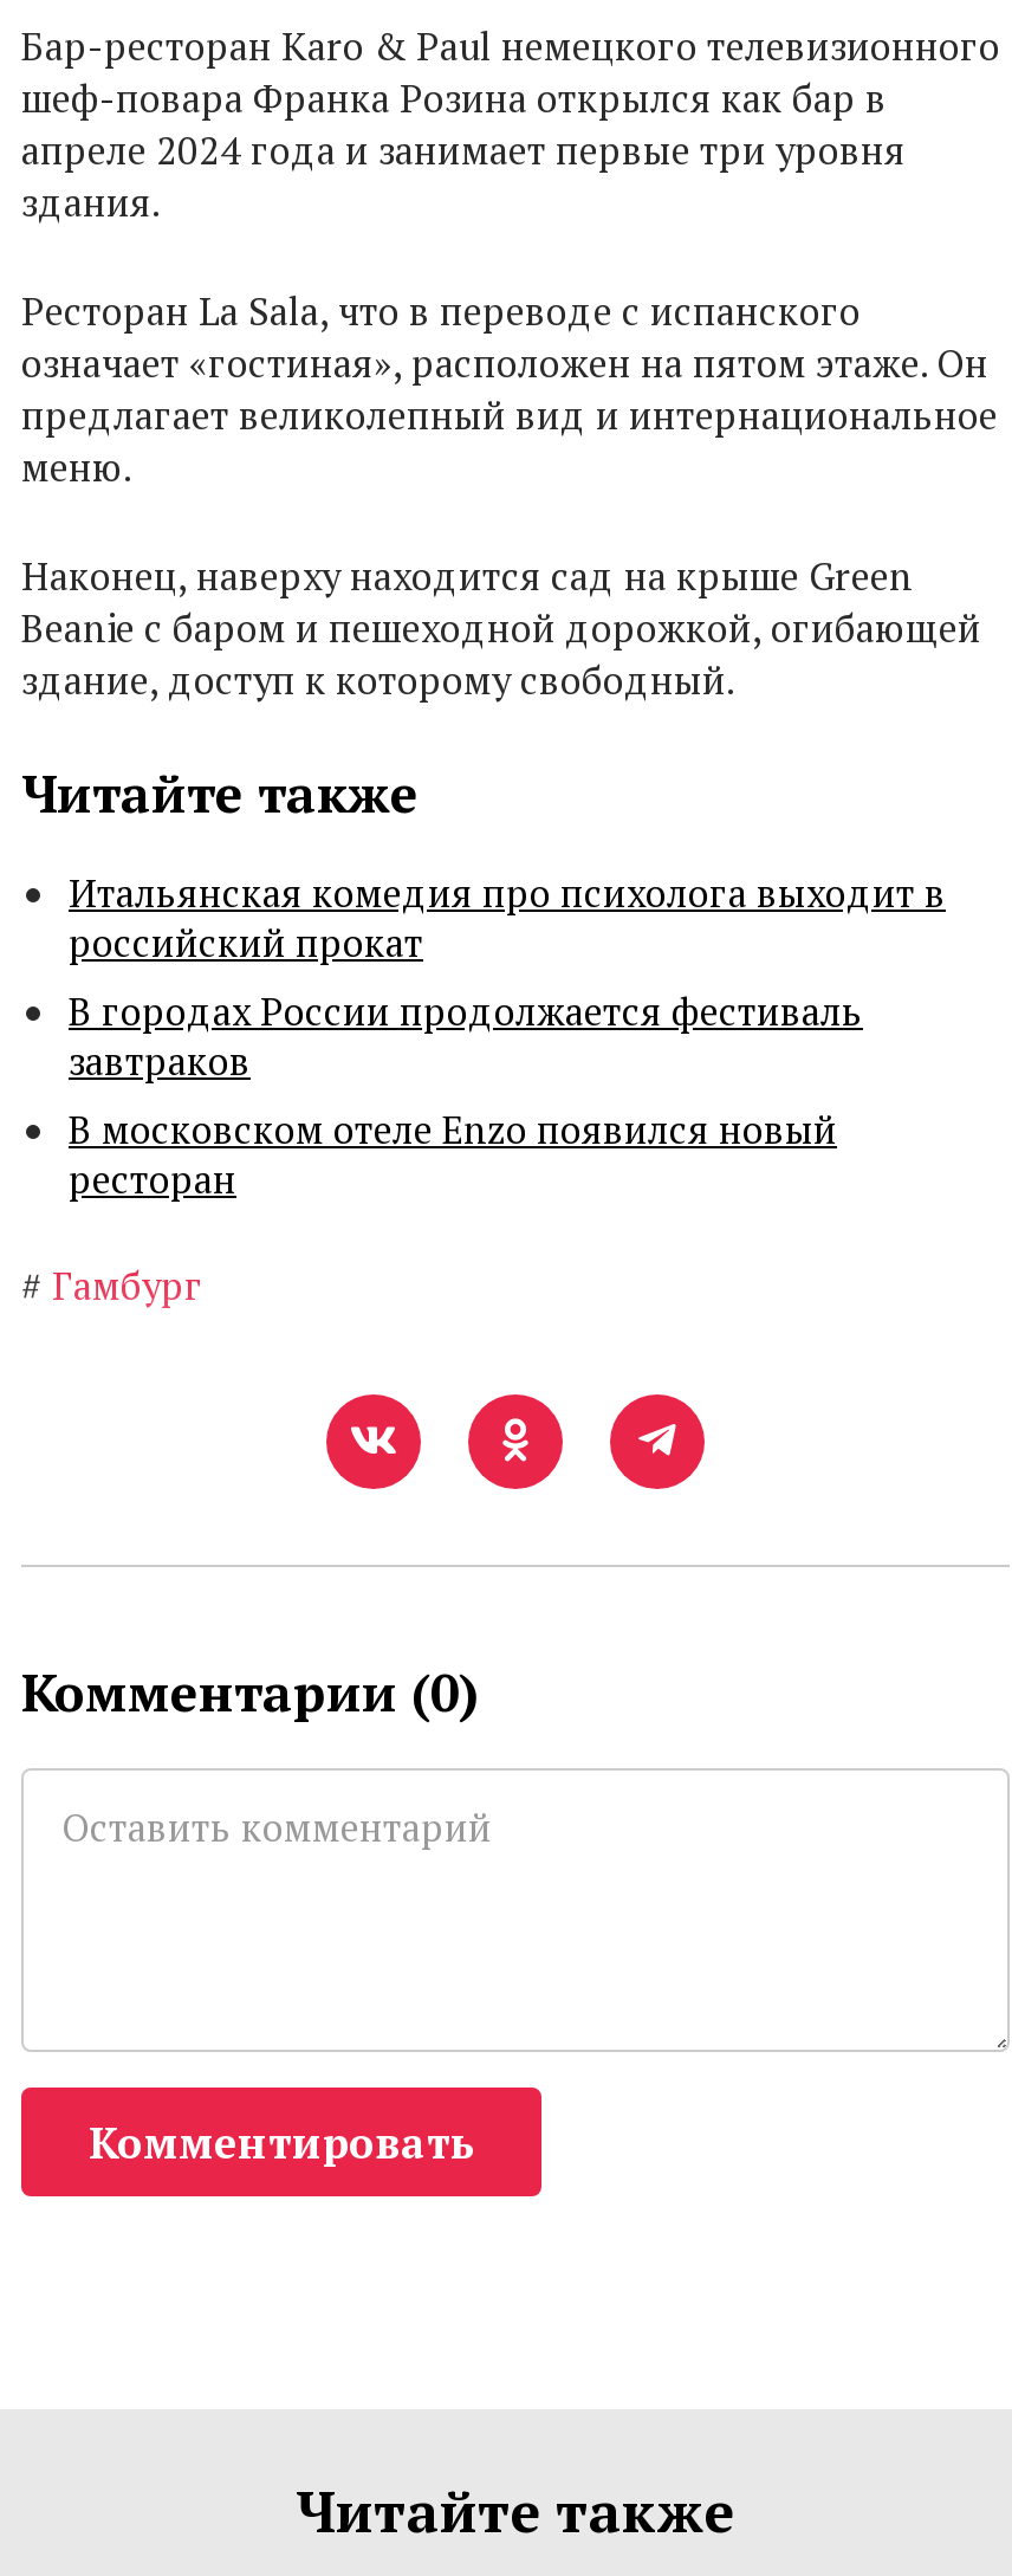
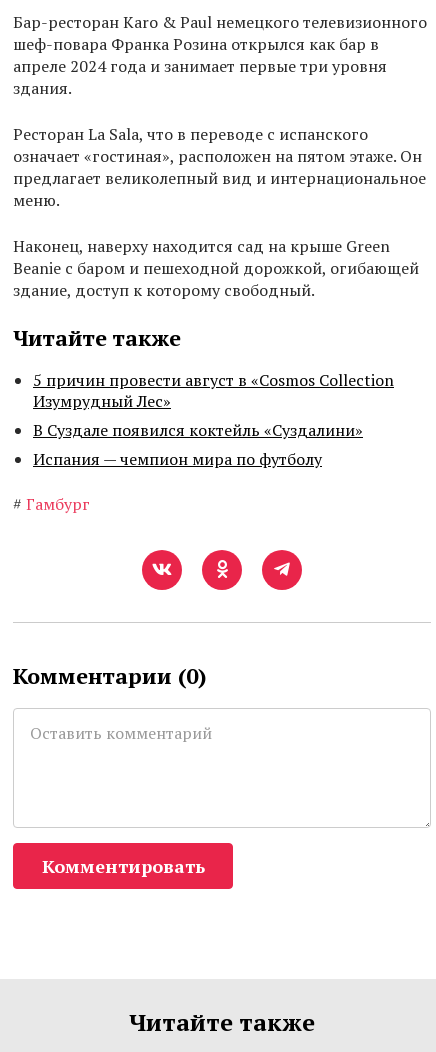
- Итальянская комедия про психолога выходит в
- российский прокат
- В городах России продолжается фестиваль
- завтраков
- В московском отеле Enzo появился новый
- ресторан
+ 5 причин провести август в «Cosmos Collection
+ Изумрудный Лес»
+ В Суздале появился коктейль «Суздалини»
+ Испания — чемпион мира по футболу
